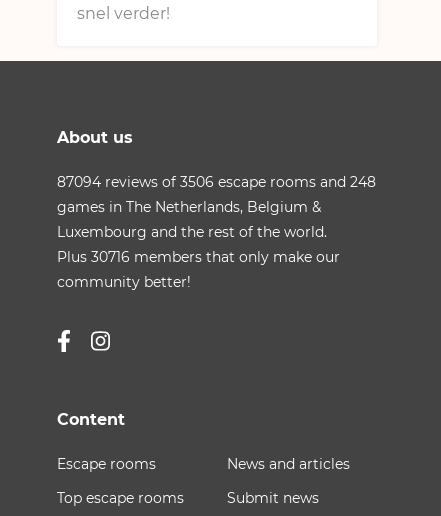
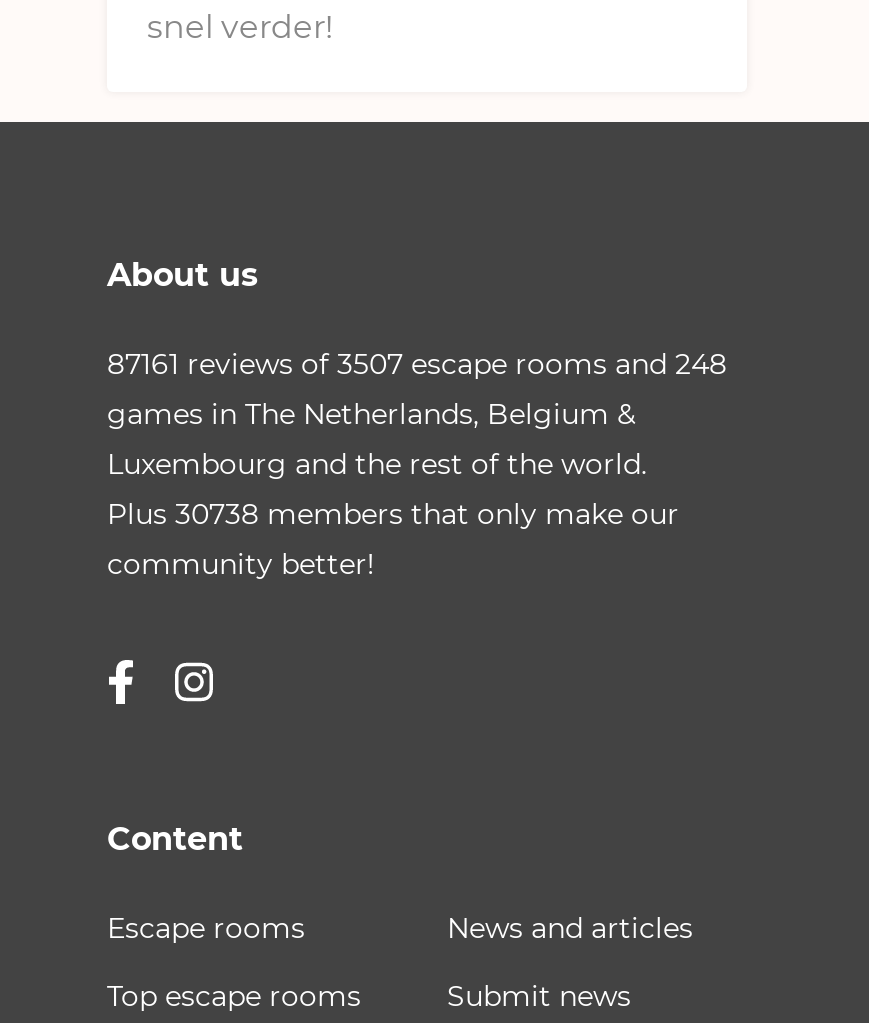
- 87094 reviews of 3506 escape rooms and 248
+ 87161 reviews of 3507 escape rooms and 248

- Plus 30716 members that only make our
+ Plus 30738 members that only make our
